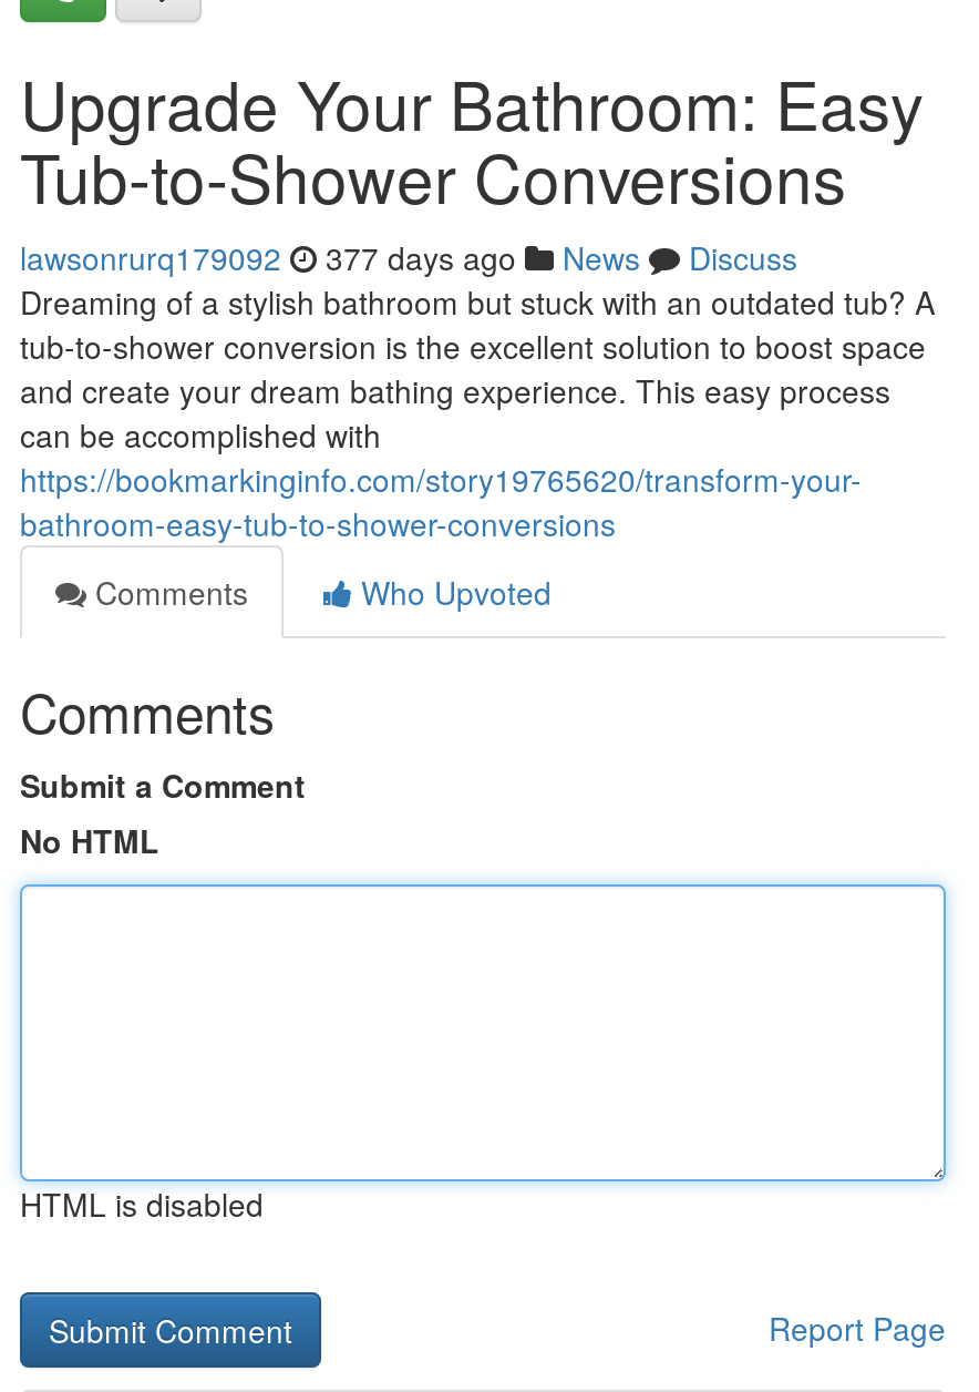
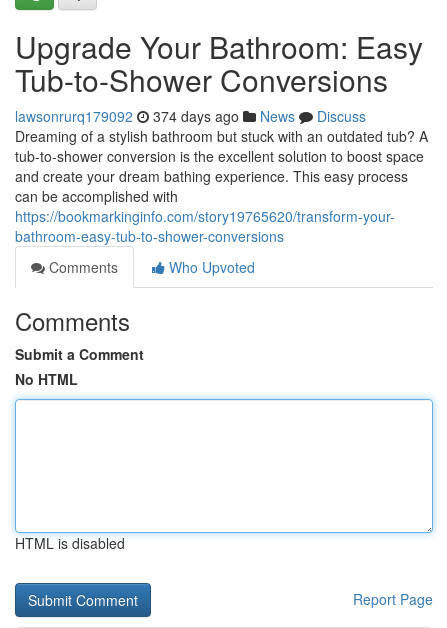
- lawsonrurq179092 377 days ago News Discuss
+ lawsonrurq179092 374 days ago News Discuss
